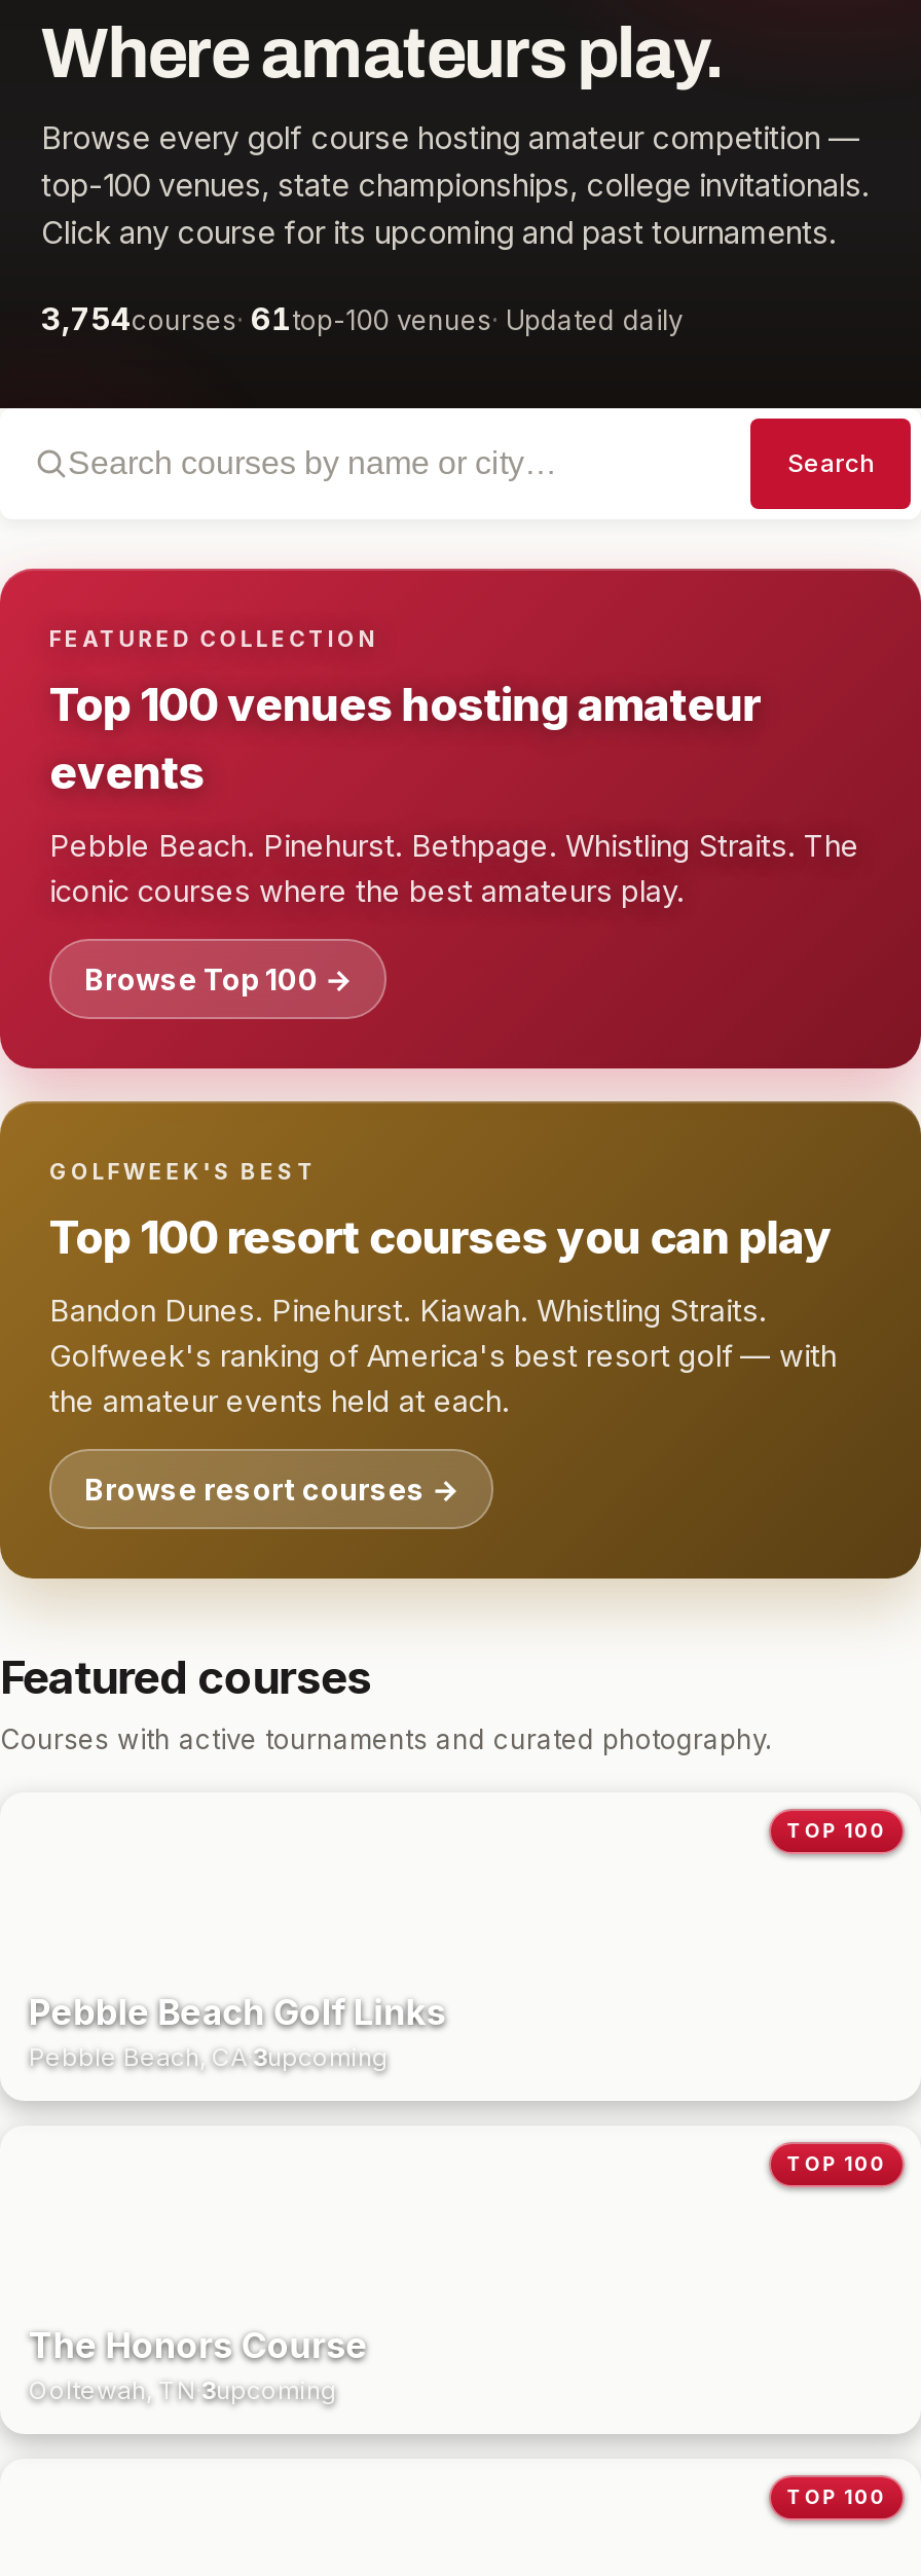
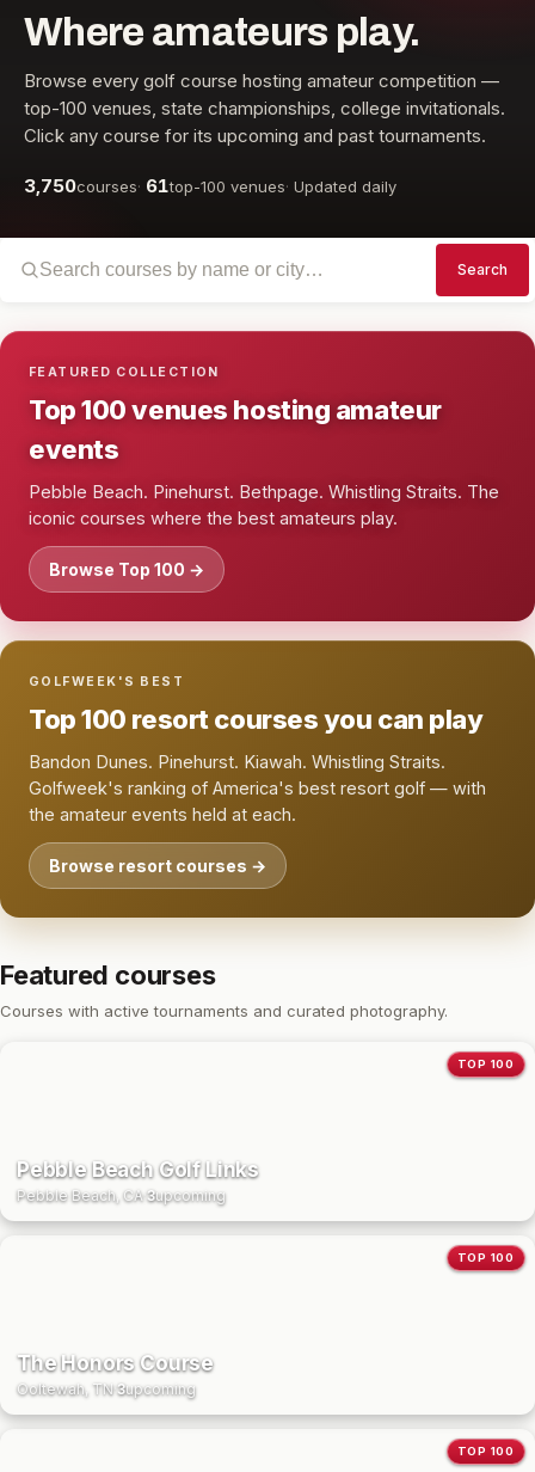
- 3,754courses · 61top-100 venues · Updated daily
+ 3,750courses · 61top-100 venues · Updated daily
